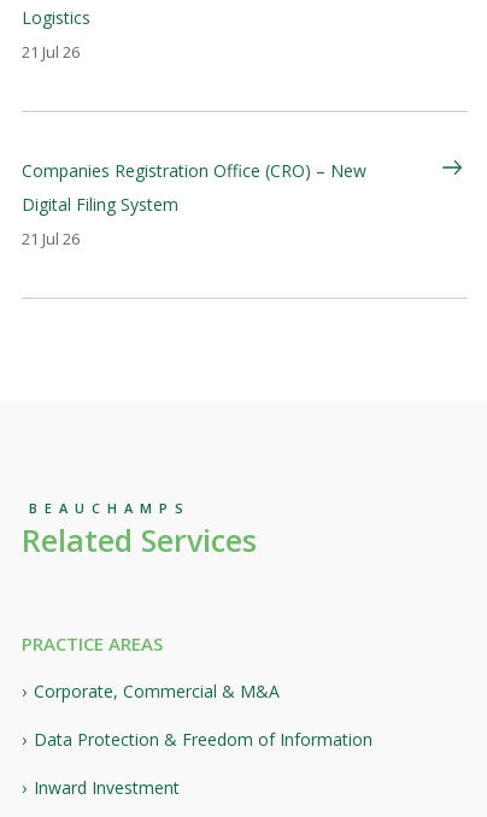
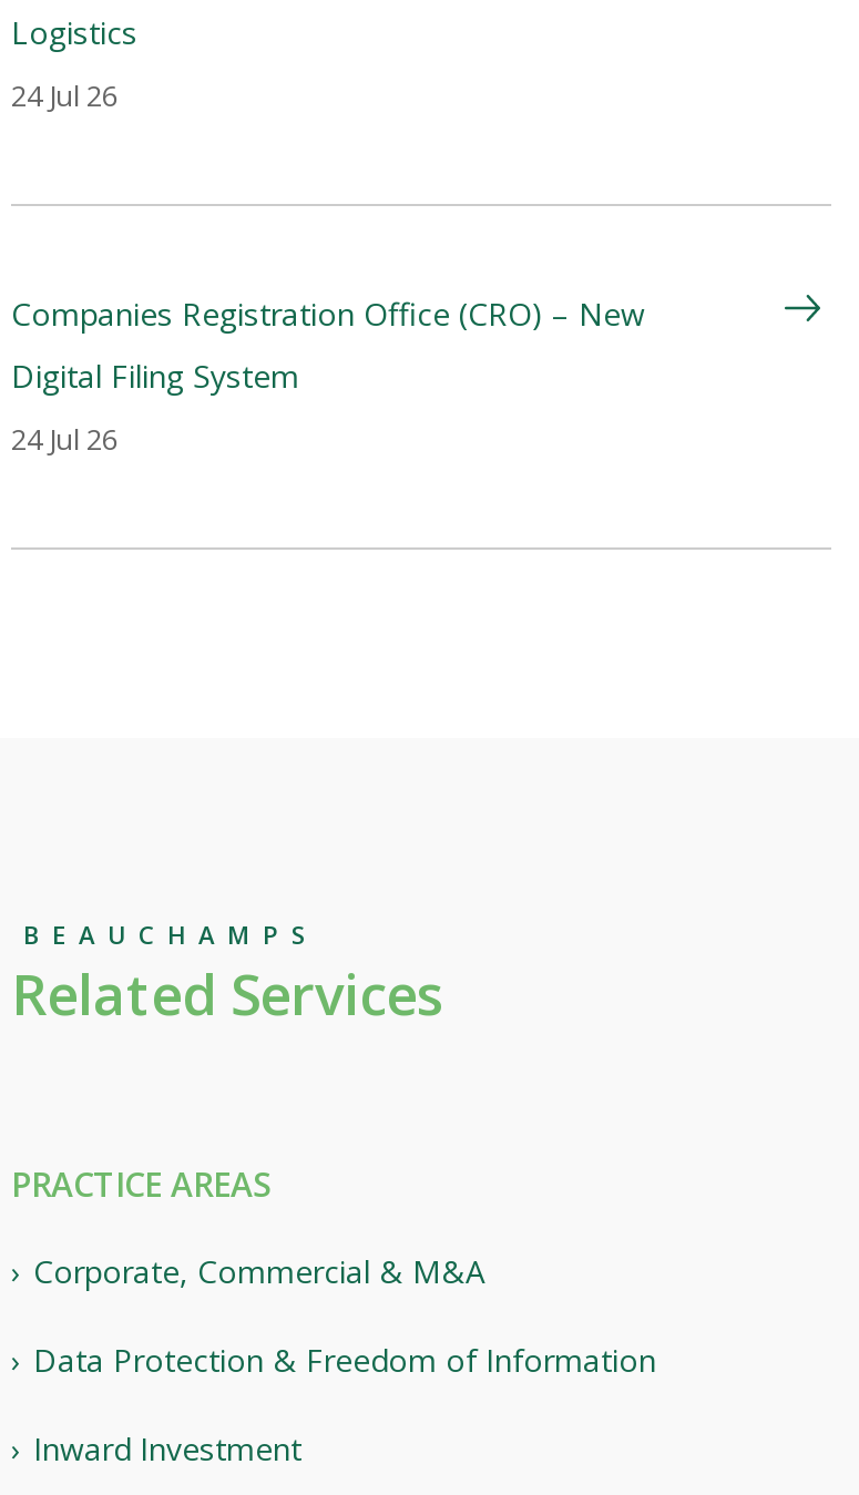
- 21 Jul 26
+ 24 Jul 26

- 21 Jul 26
+ 24 Jul 26
